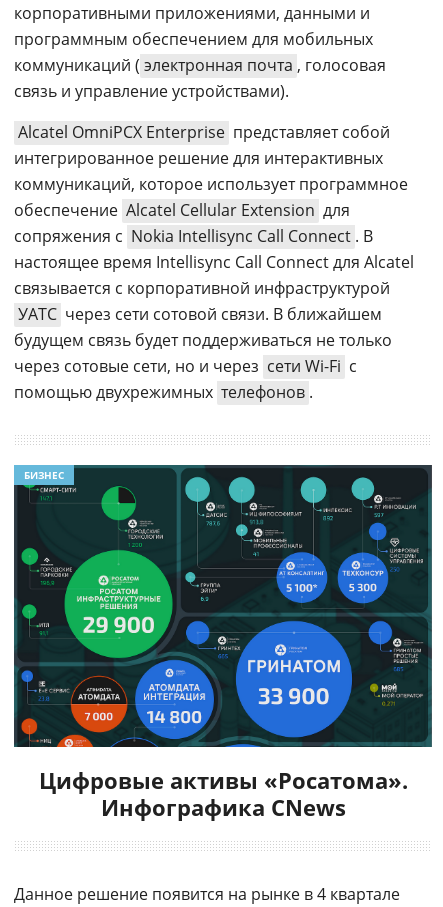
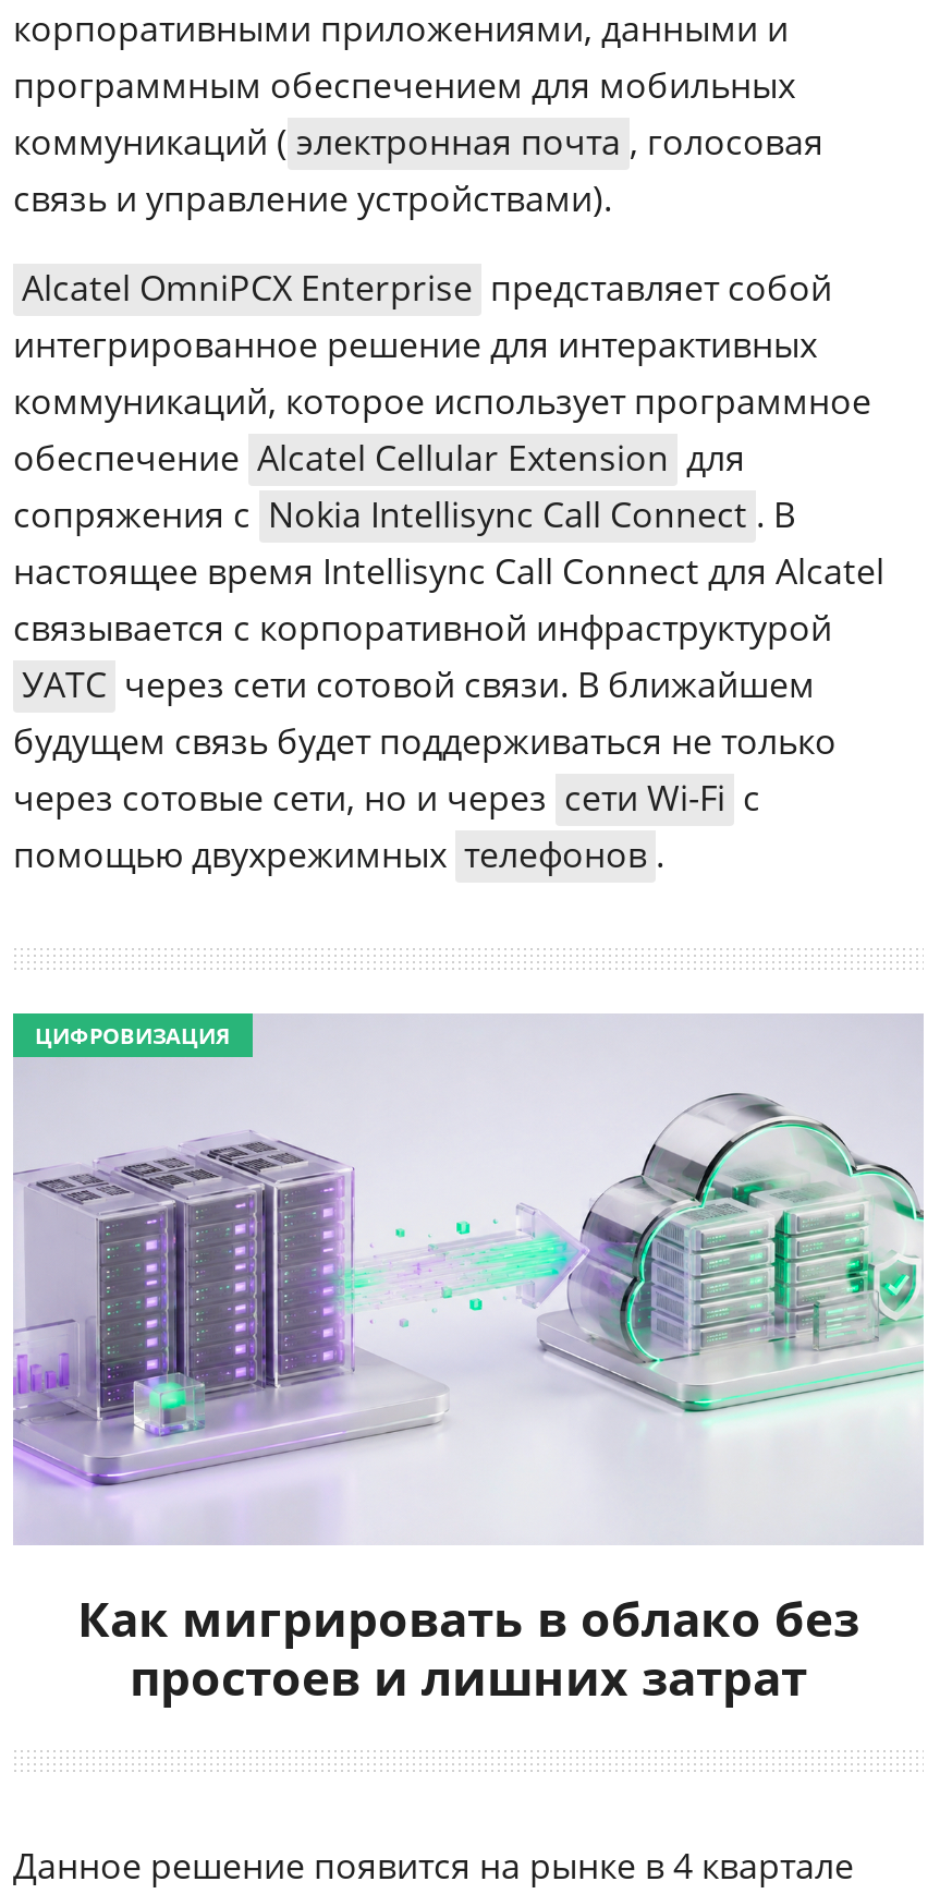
- [image]
- БИЗНЕС
+ [image]
+ ЦИФРОВИЗАЦИЯ

- Цифровые активы «Росатома».
- Инфографика CNews
+ Как мигрировать в облако без
+ простоев и лишних затрат
